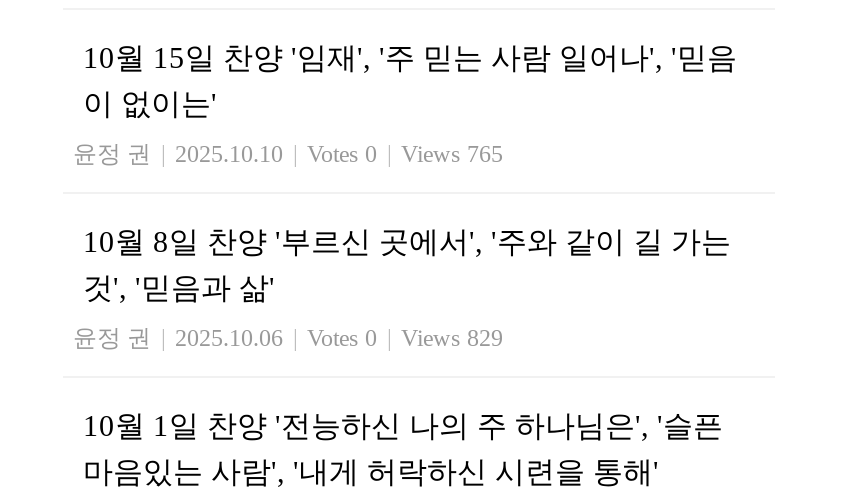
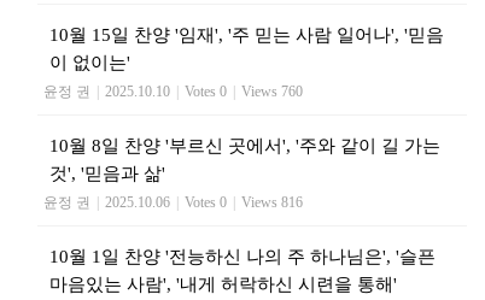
- 윤정 권 2025.10.10 Votes 0 Views 765
+ 윤정 권 2025.10.10 Votes 0 Views 760

- 윤정 권 2025.10.06 Votes 0 Views 829
+ 윤정 권 2025.10.06 Votes 0 Views 816
